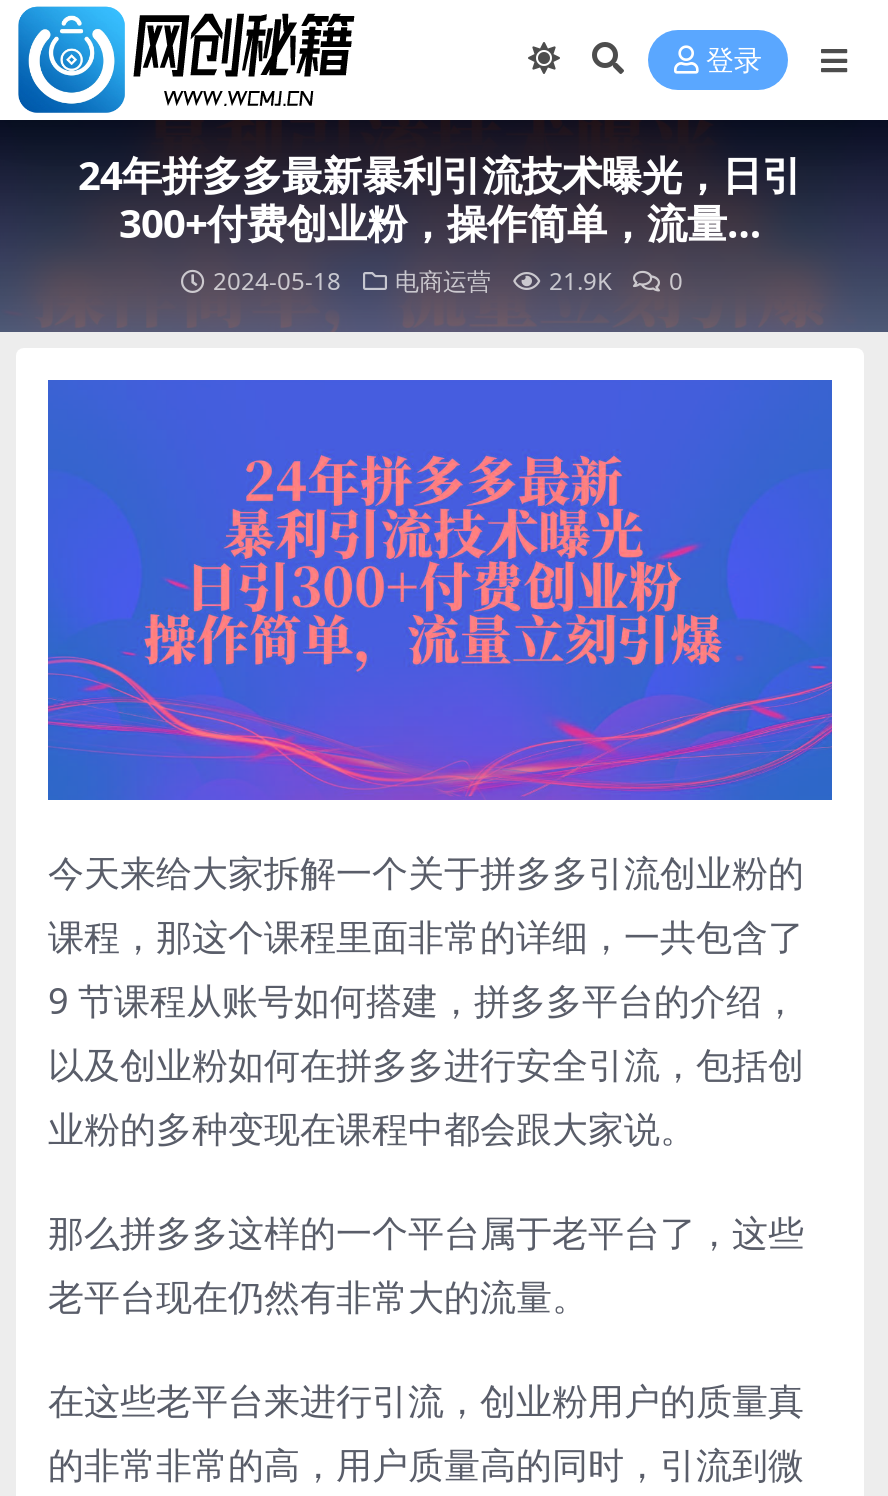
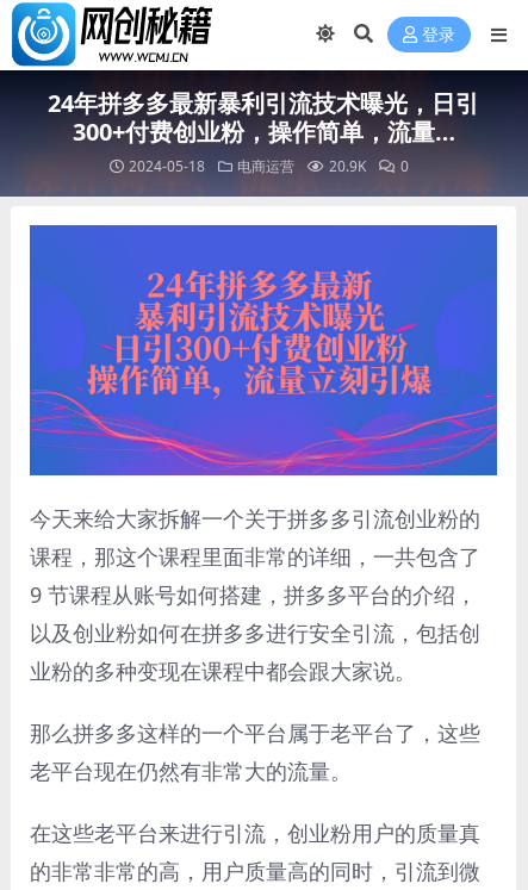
- 2024-05-18 电商运营 21.9K 0
+ 2024-05-18 电商运营 20.9K 0
